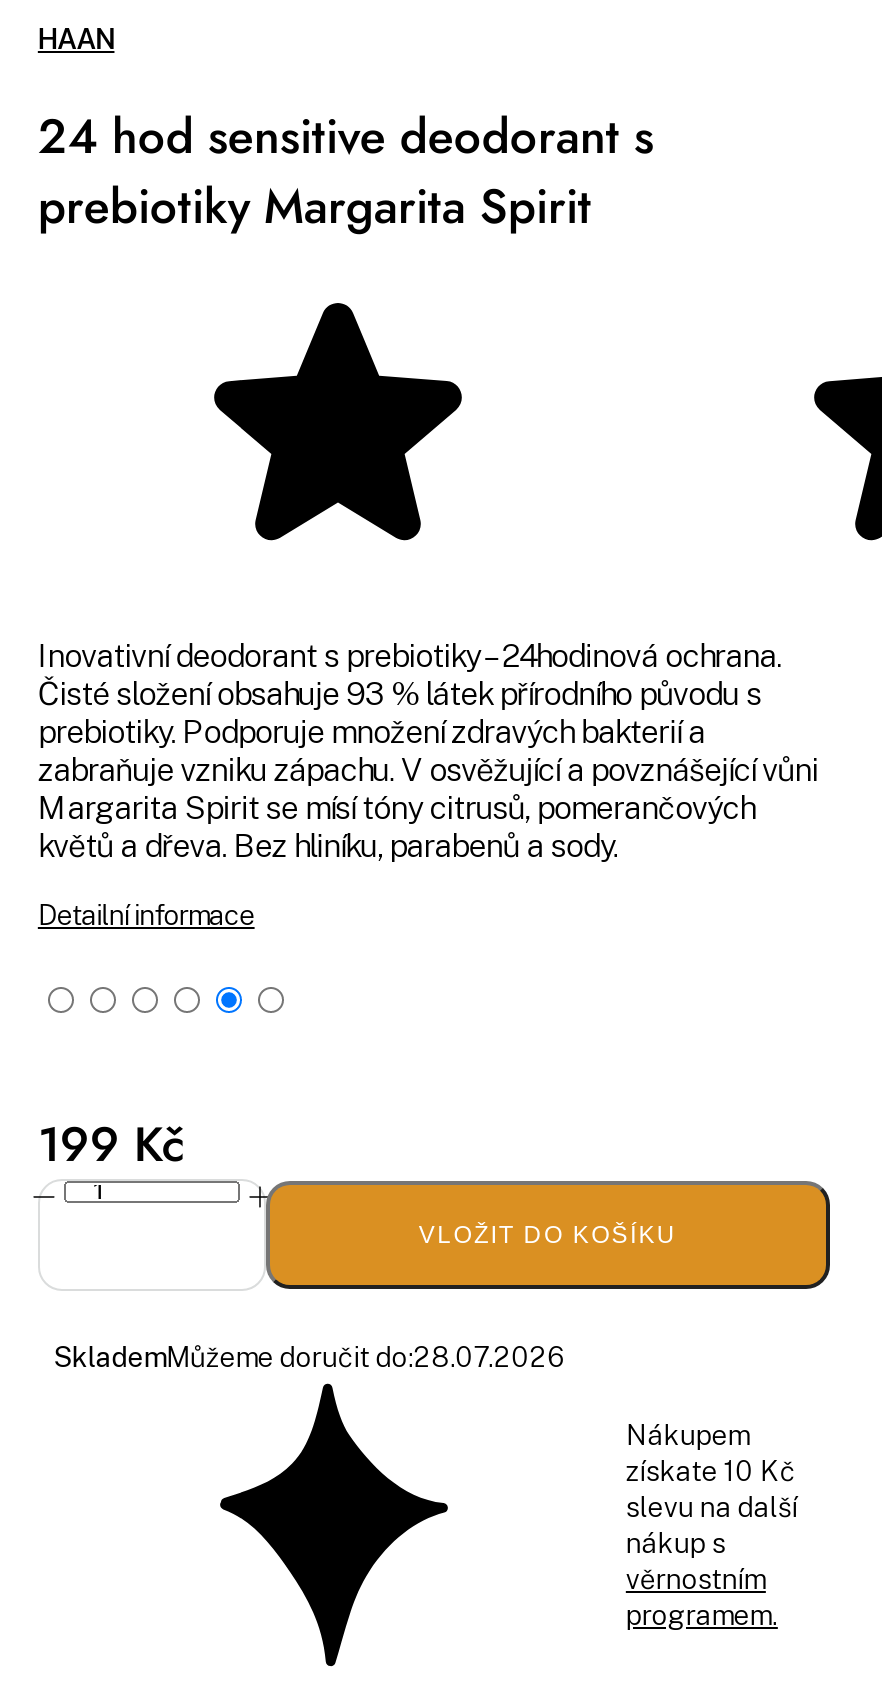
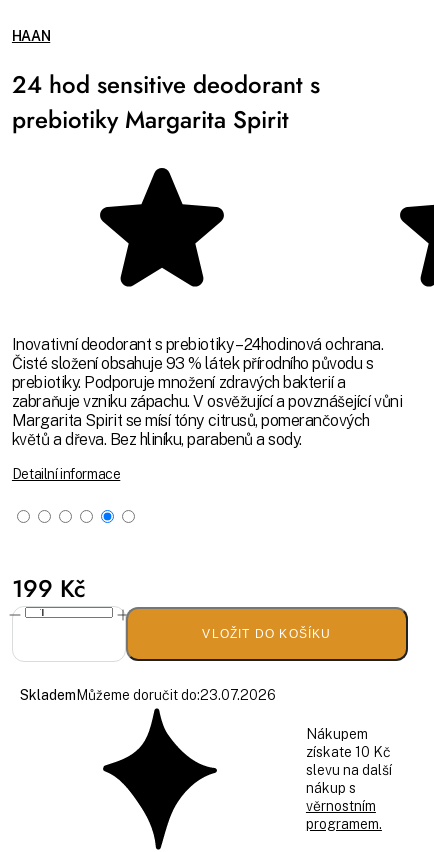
- SklademMůžeme doručit do:28.07.2026
+ SklademMůžeme doručit do:23.07.2026
